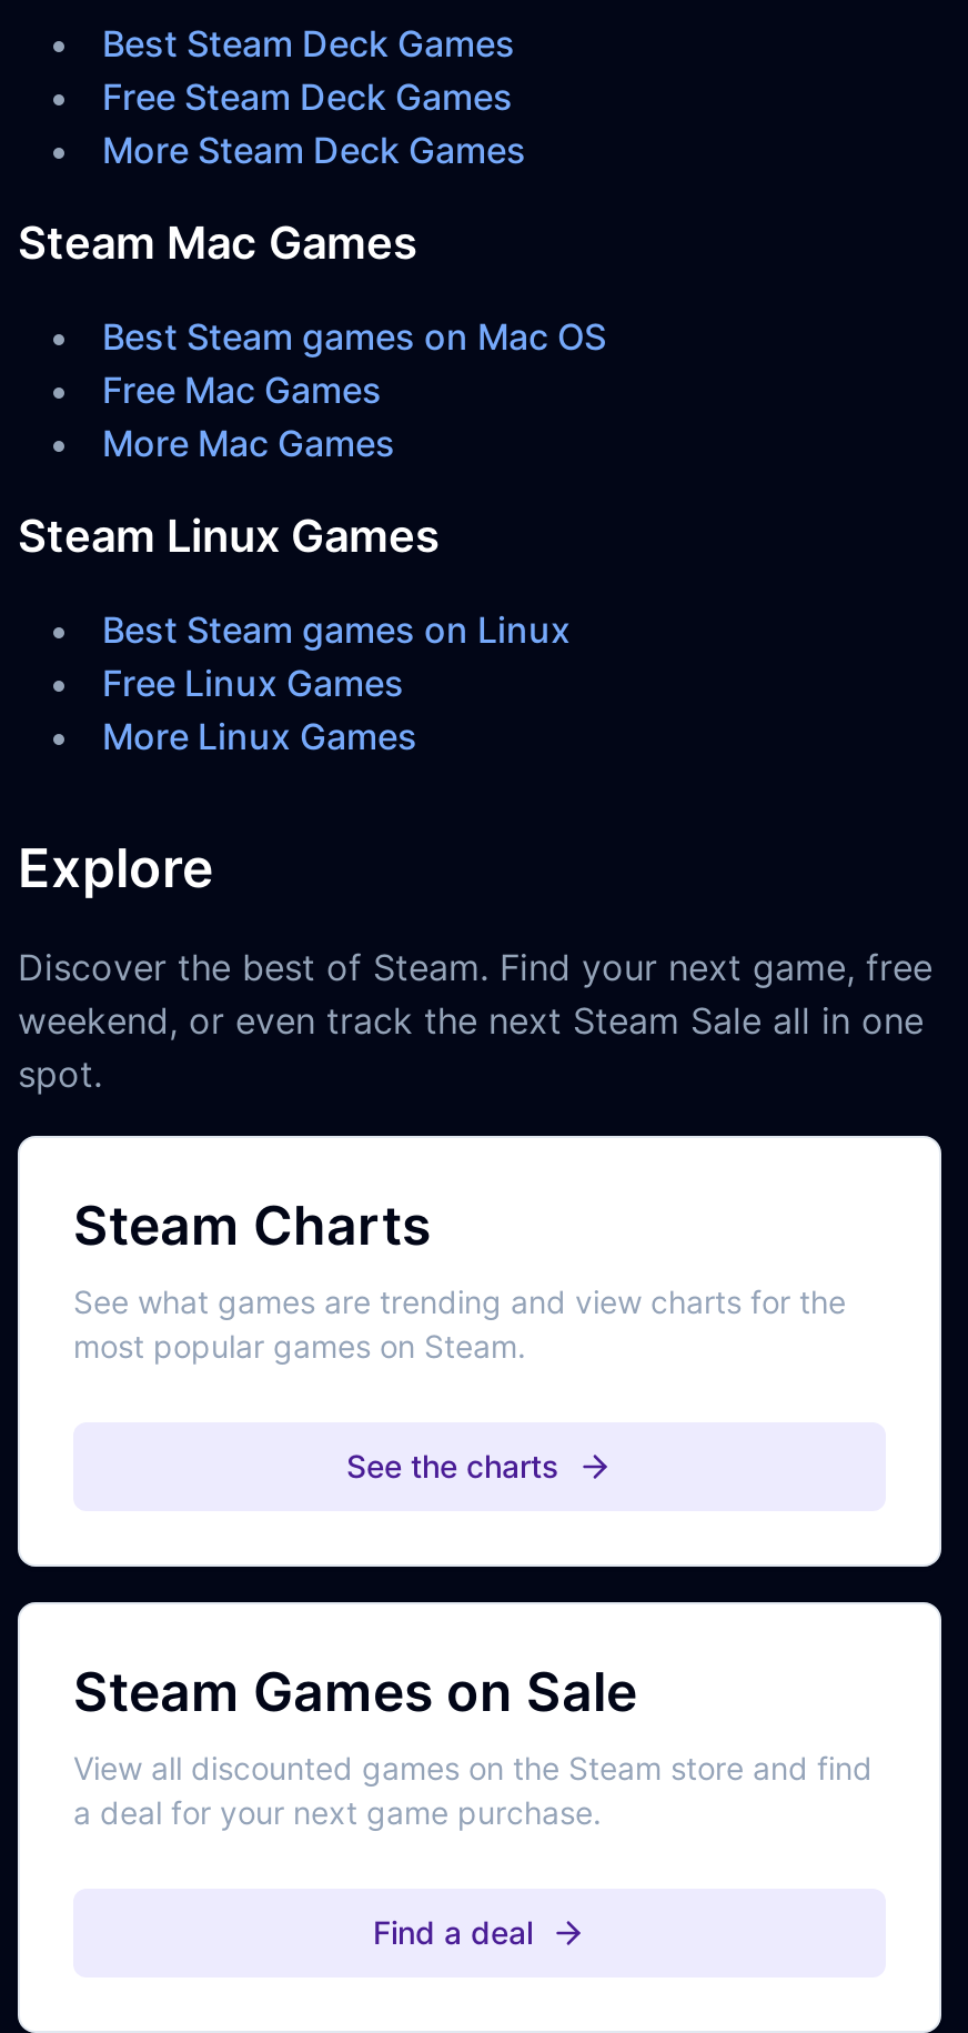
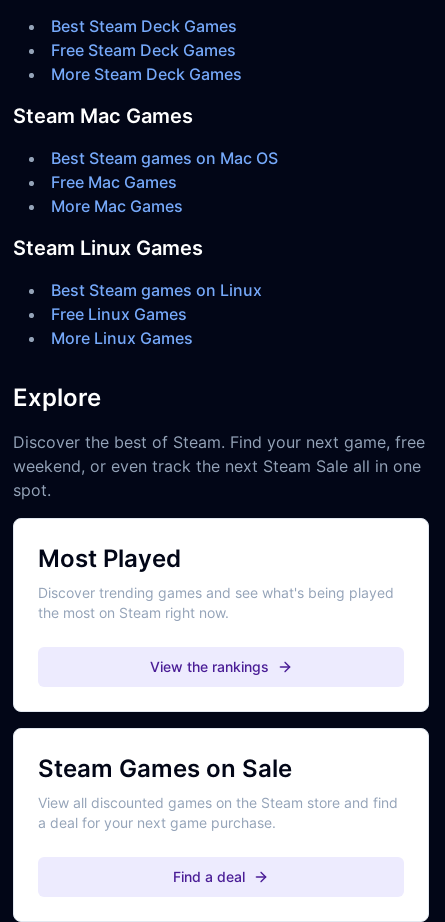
- Steam Charts
- See what games are trending and view charts for the
- most popular games on Steam.
+ Most Played
+ Discover trending games and see what's being played
+ the most on Steam right now.

- See the charts
+ View the rankings
